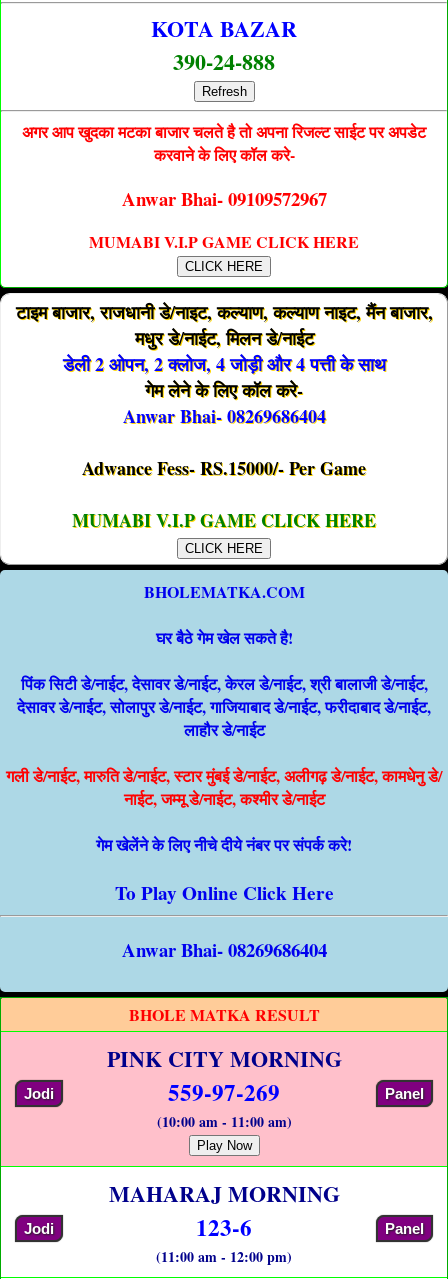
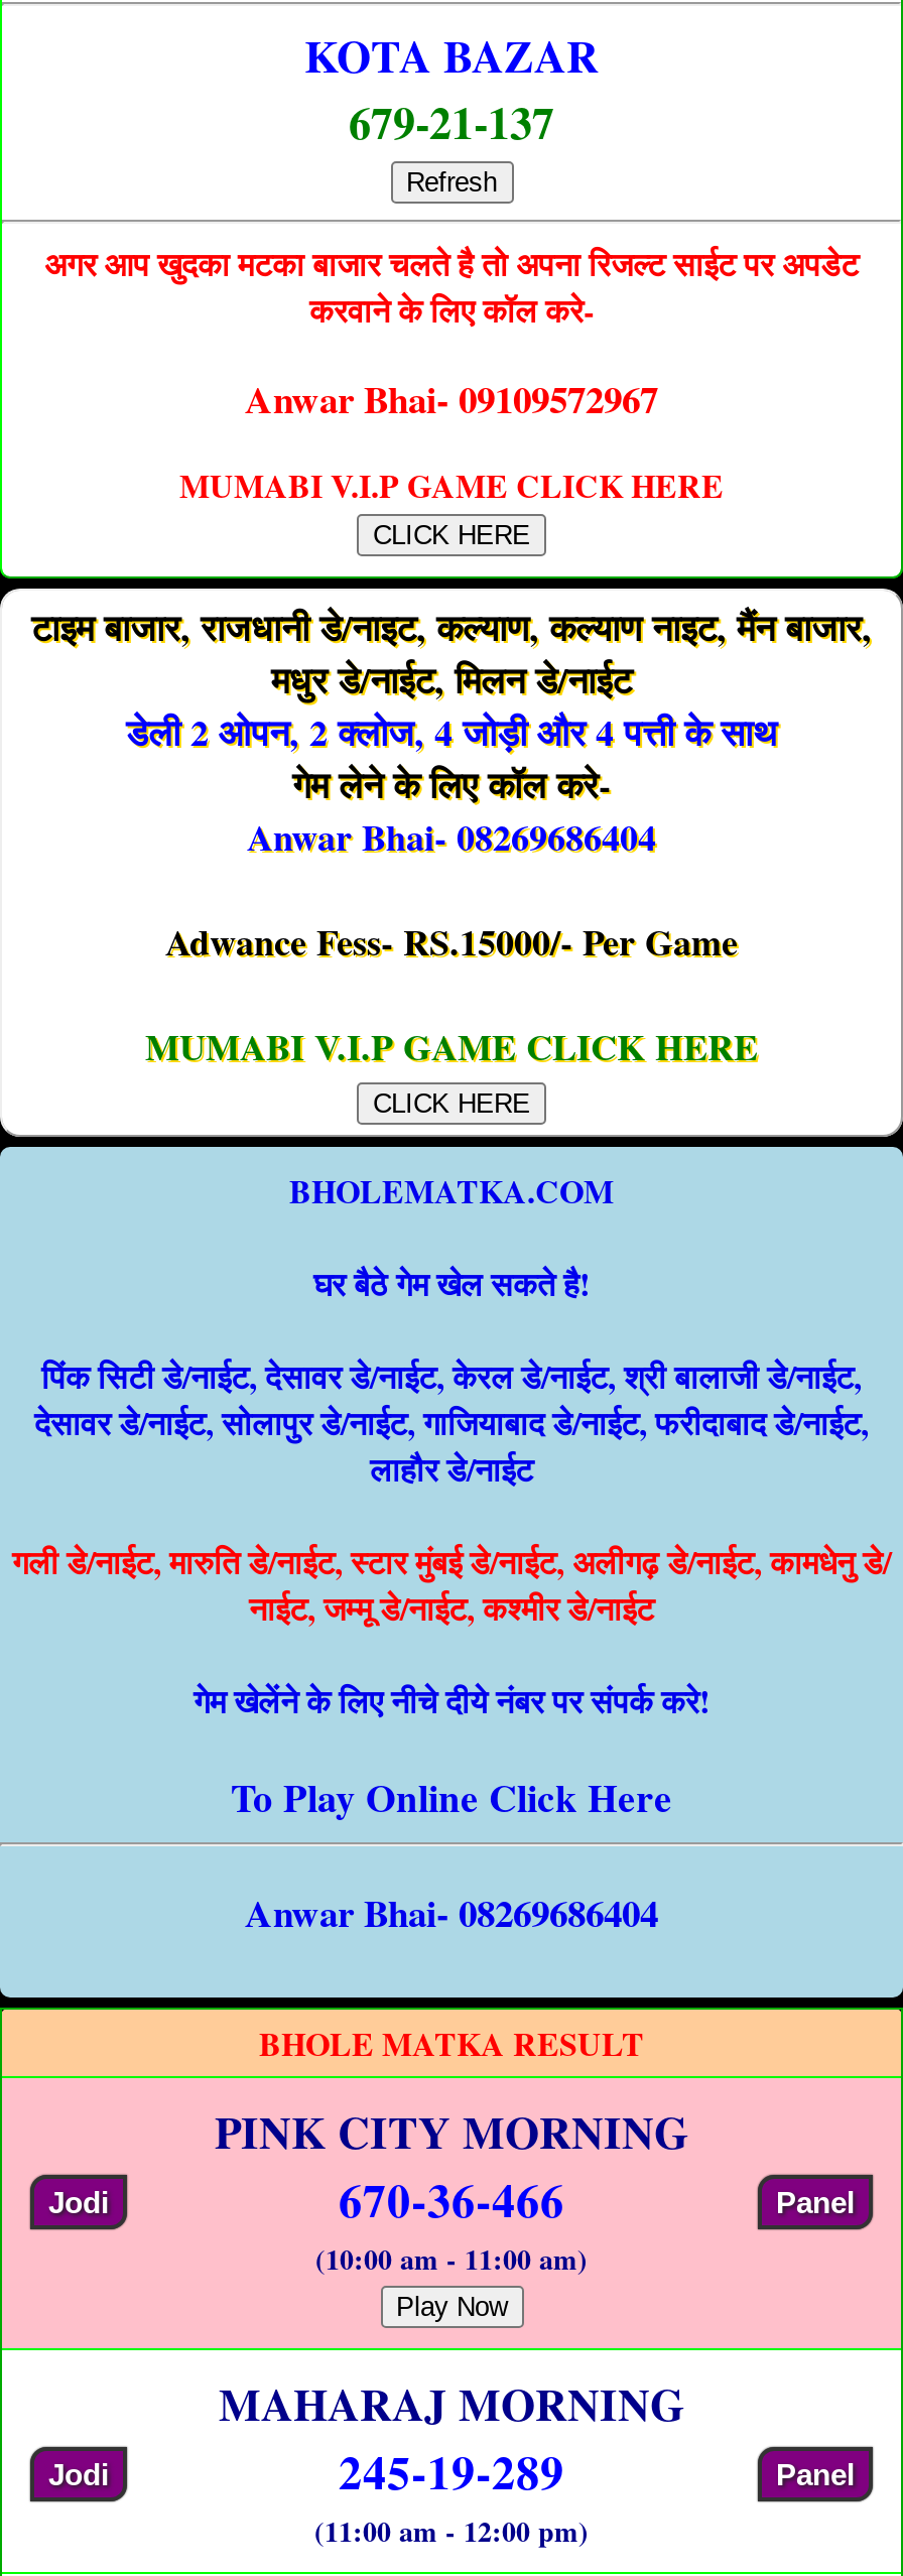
- 390-24-888
+ 679-21-137

- 559-97-269
+ 670-36-466

- 123-6
+ 245-19-289
